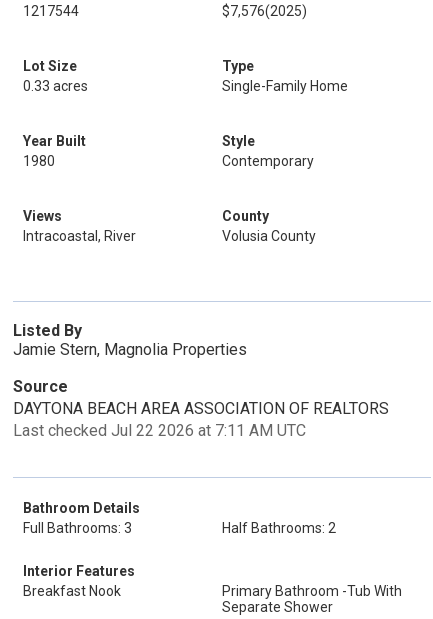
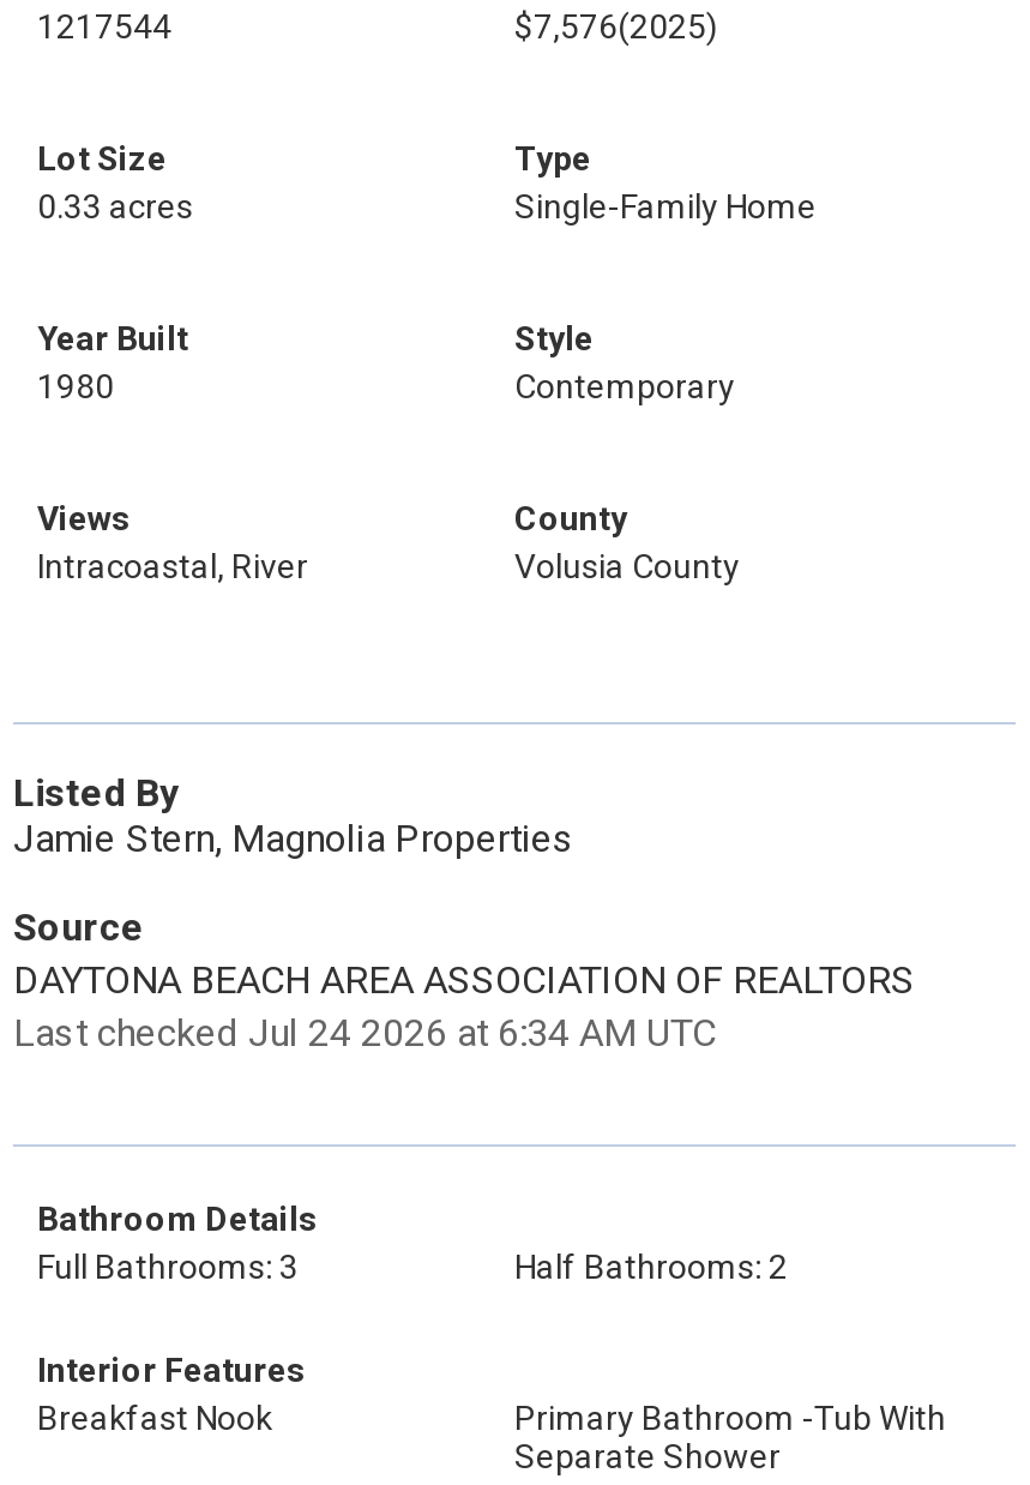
- Last checked Jul 22 2026 at 7:11 AM UTC
+ Last checked Jul 24 2026 at 6:34 AM UTC
